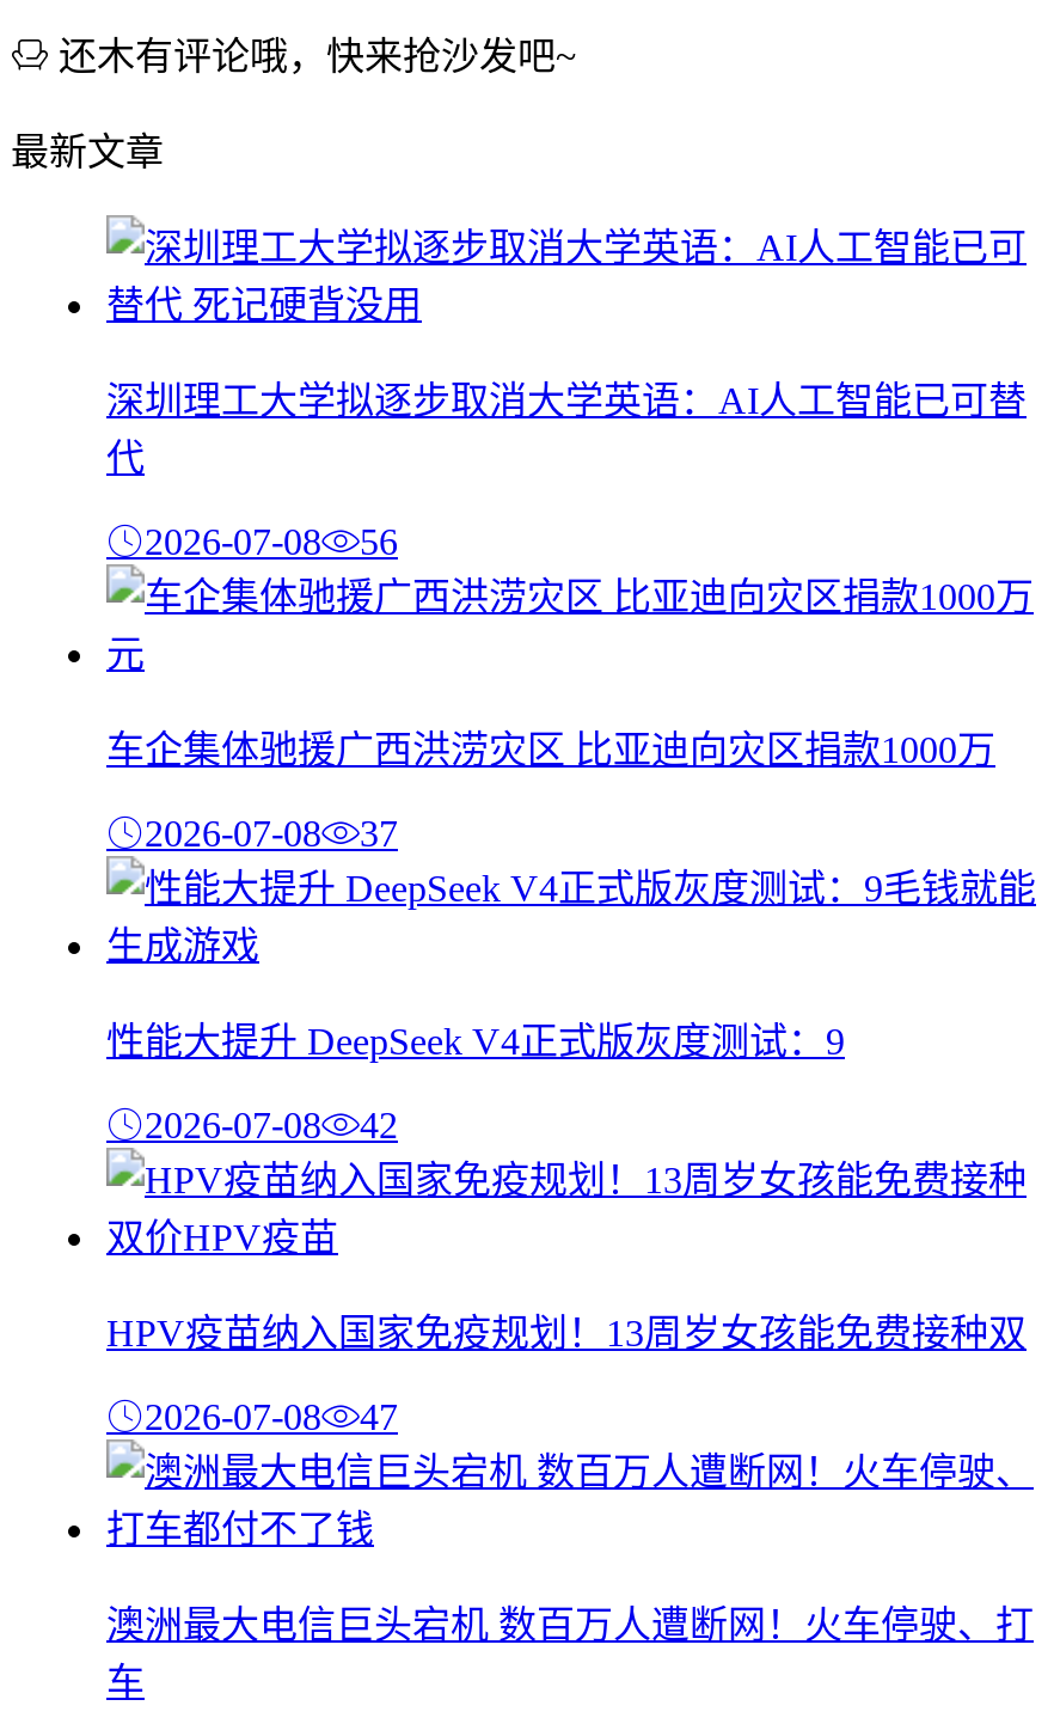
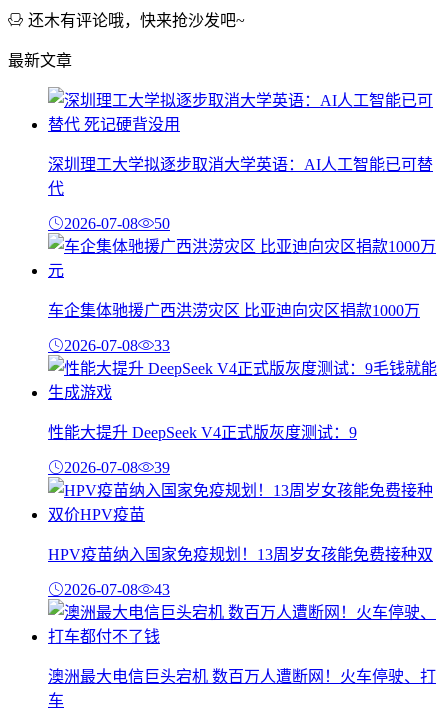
- 2026-07-08 56
+ 2026-07-08 50

- 2026-07-08 37
+ 2026-07-08 33

- 2026-07-08 42
+ 2026-07-08 39

- 2026-07-08 47
+ 2026-07-08 43
